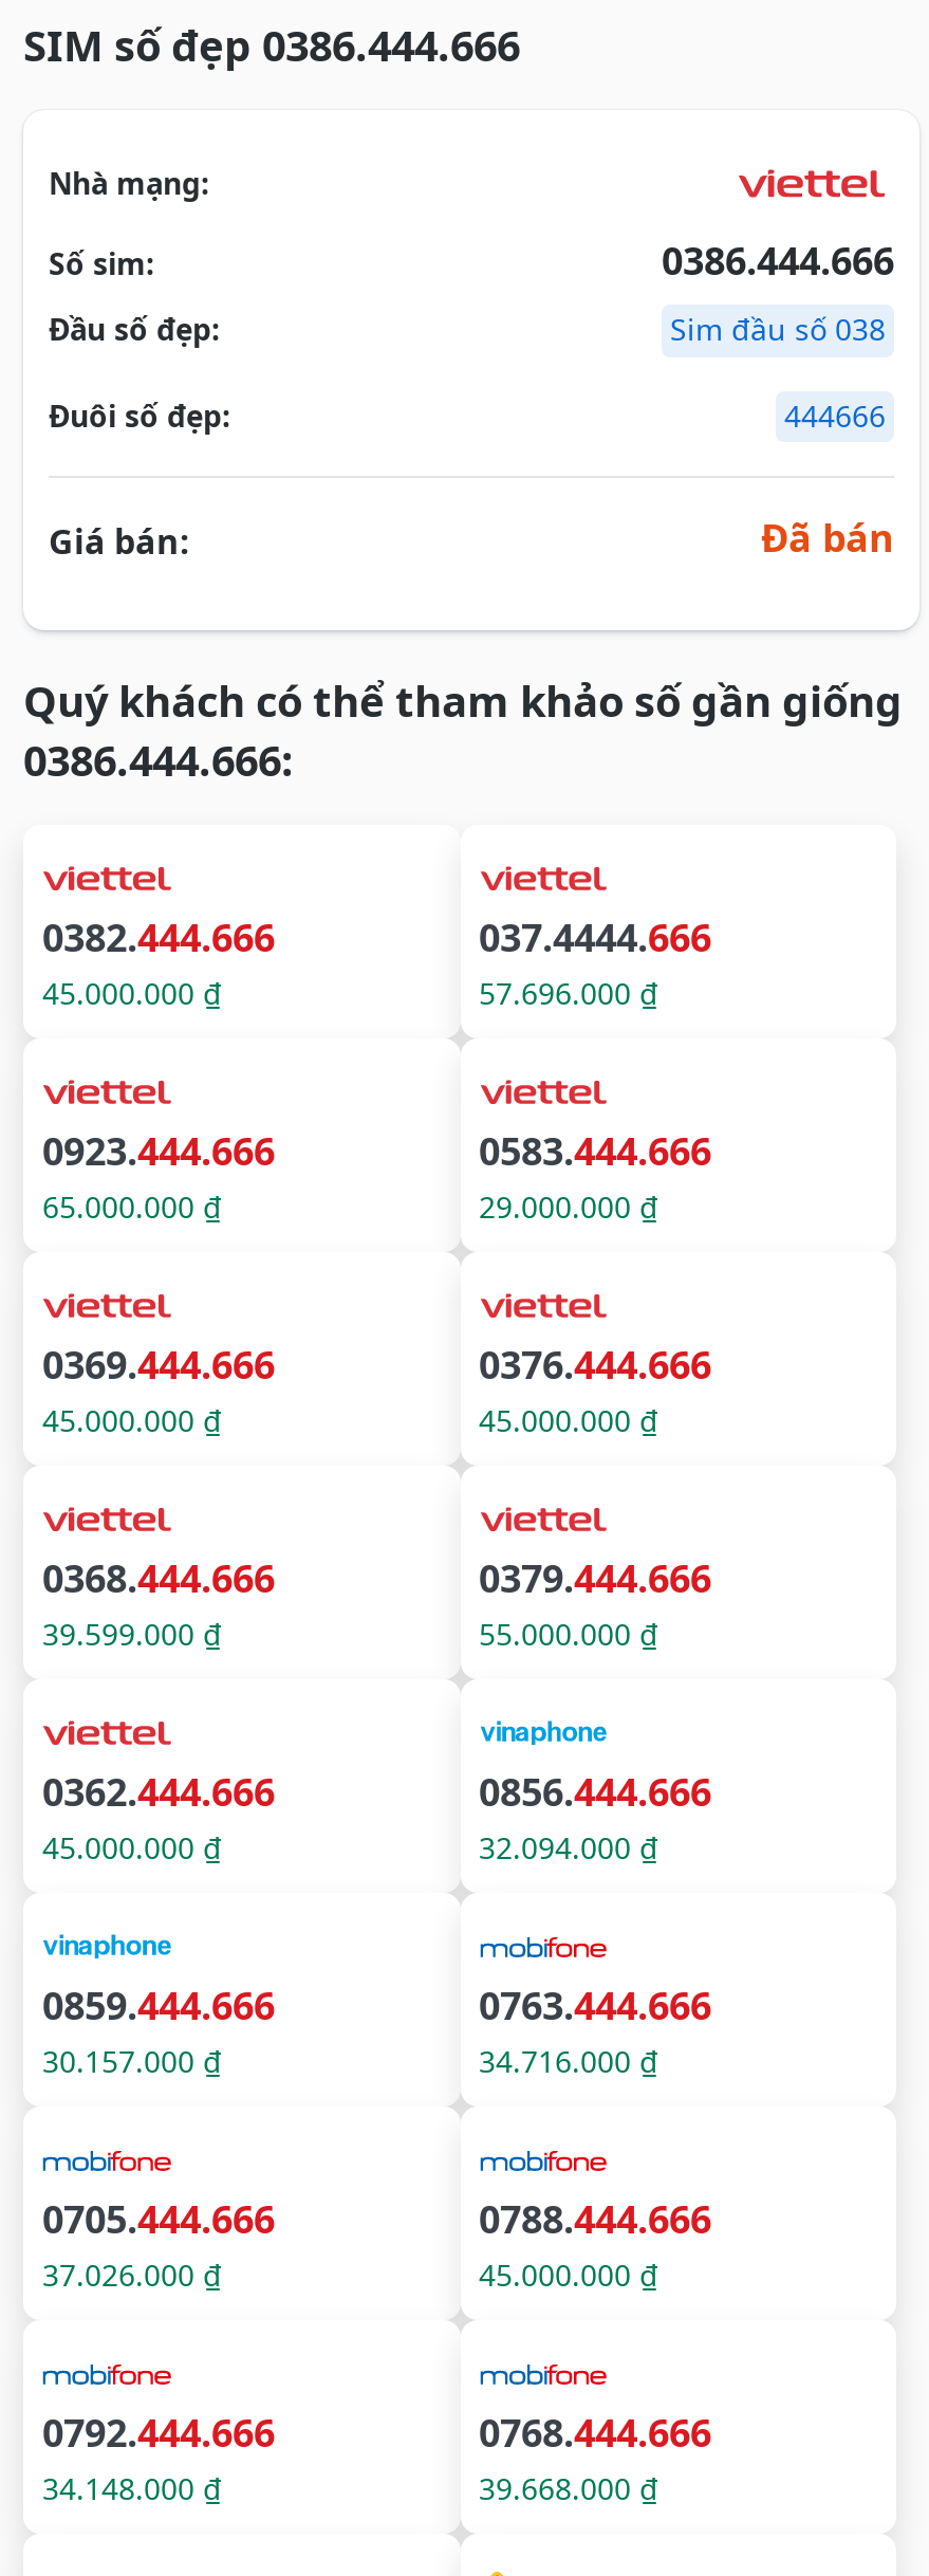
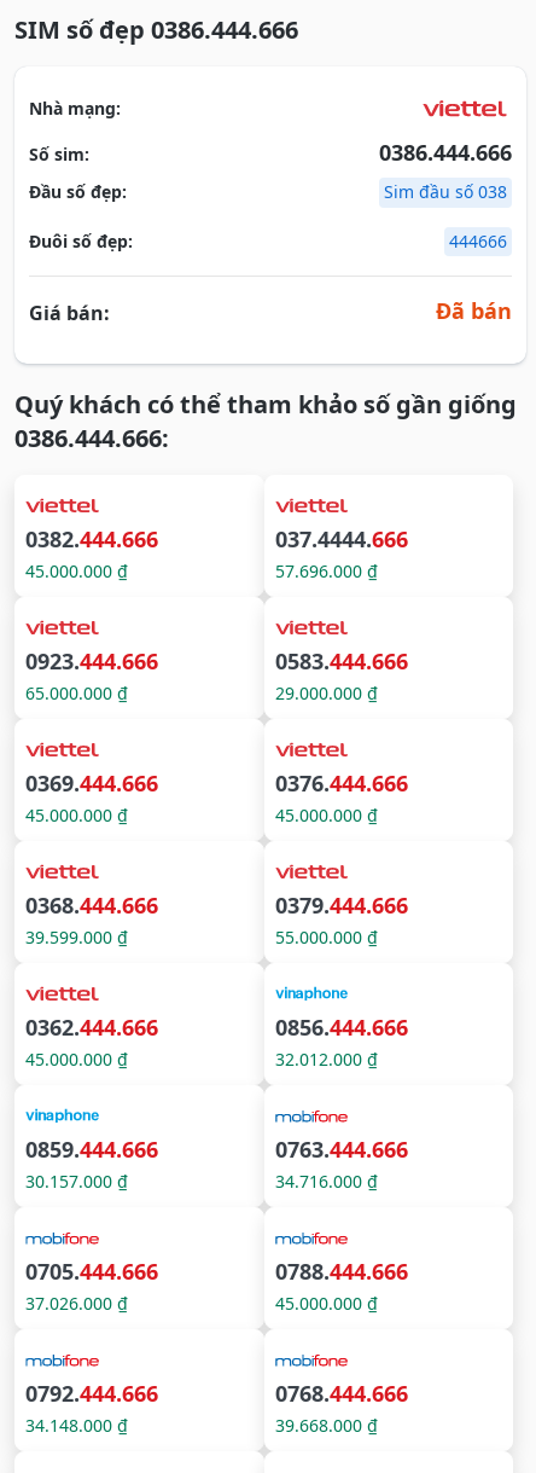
- 32.094.000 ₫
+ 32.012.000 ₫
